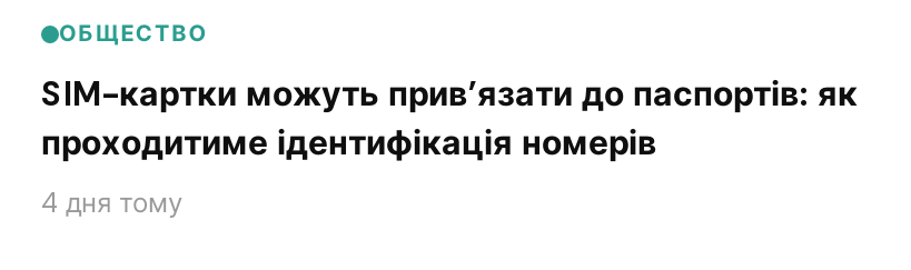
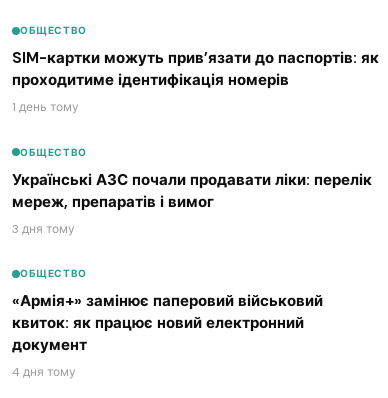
+ 1 день тому
+ ОБЩЕСТВО
+ Українські АЗС почали продавати ліки: перелік
+ мереж, препаратів і вимог
+ 3 дня тому
+ ОБЩЕСТВО
+ «Армія+» замінює паперовий військовий
+ квиток: як працює новий електронний
+ документ
